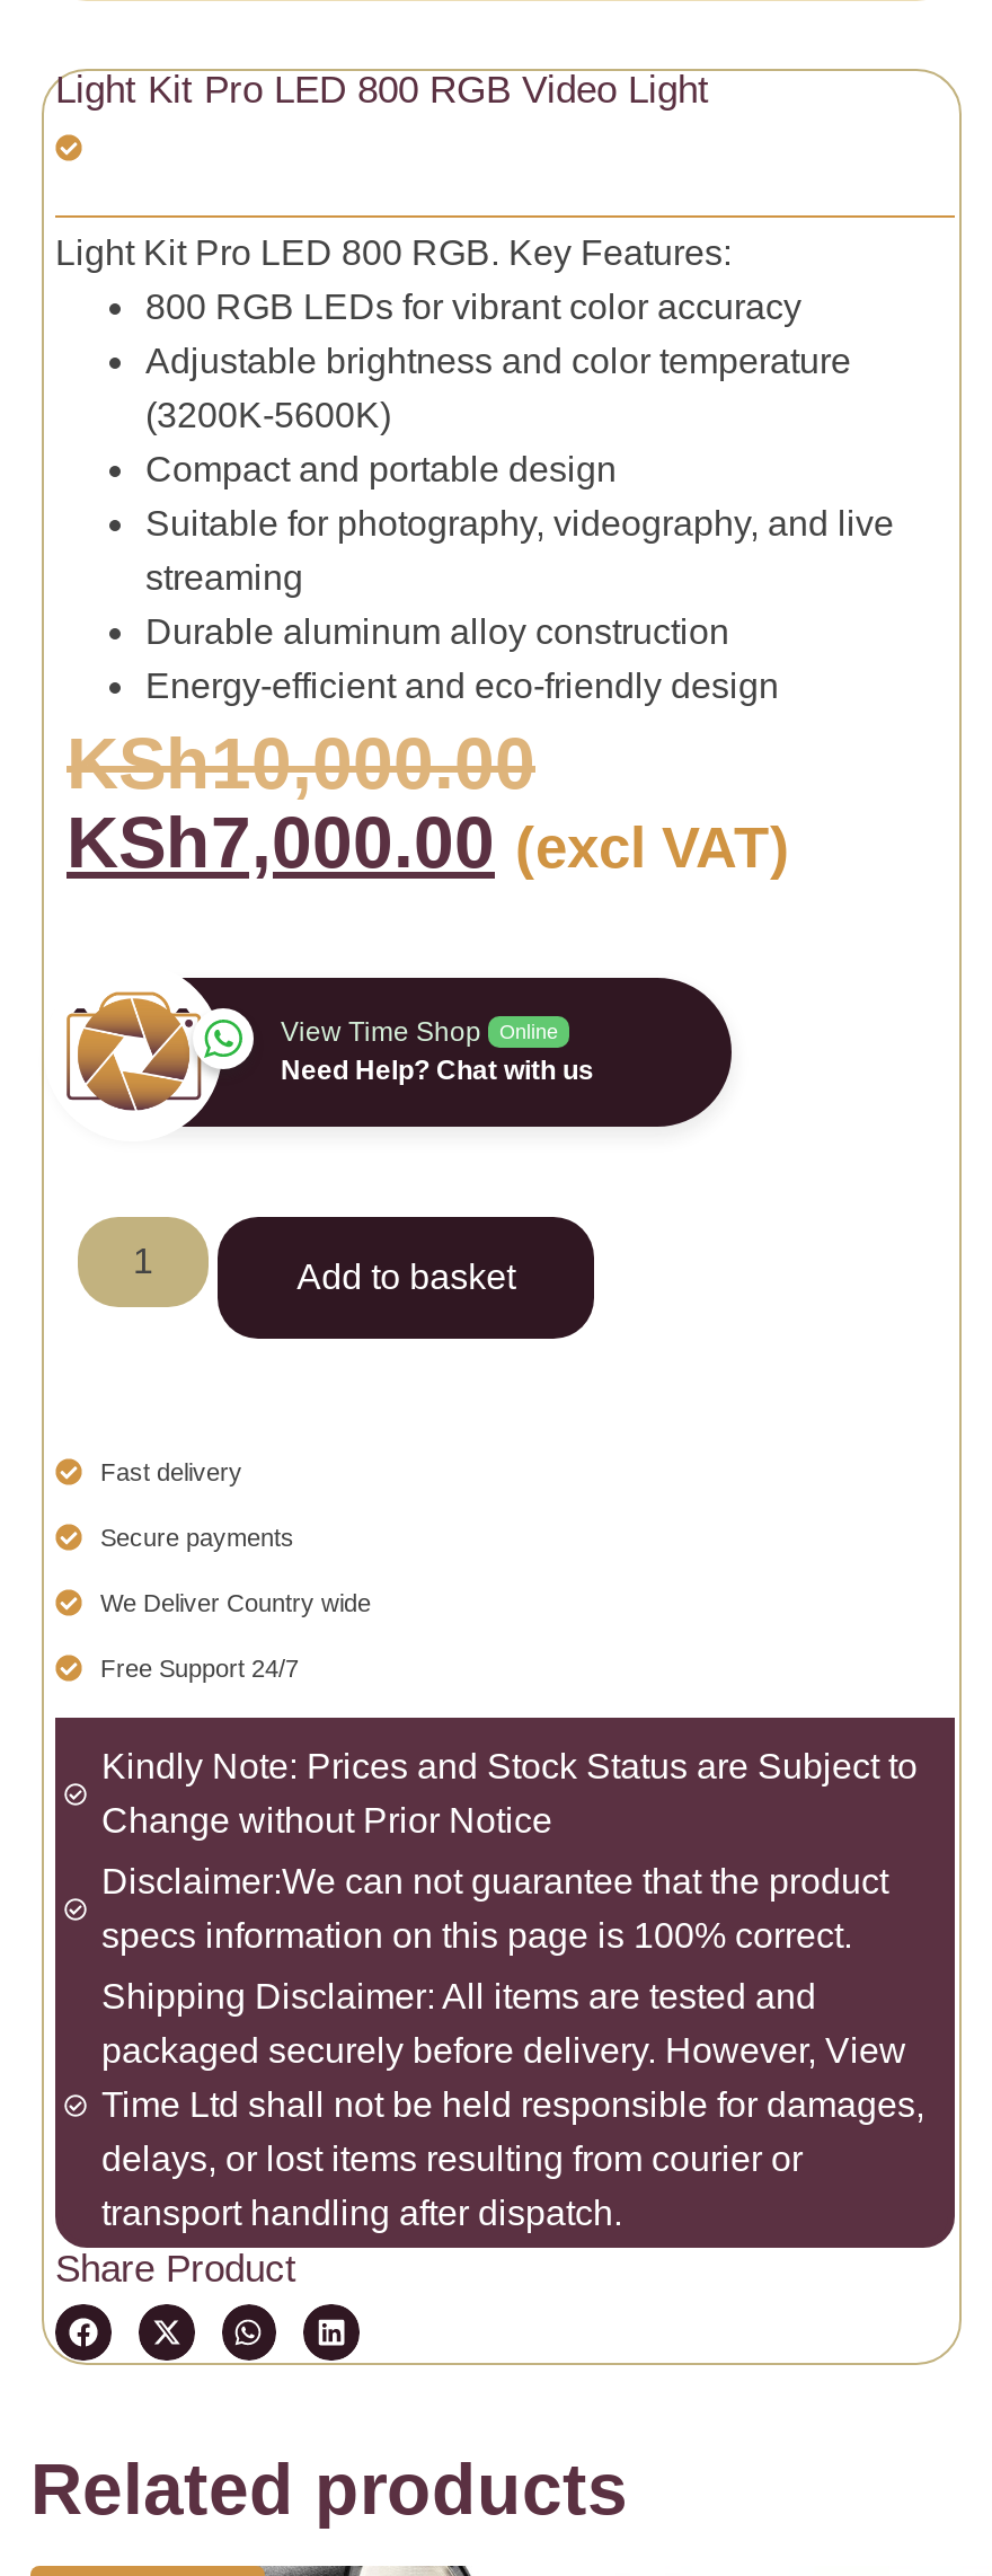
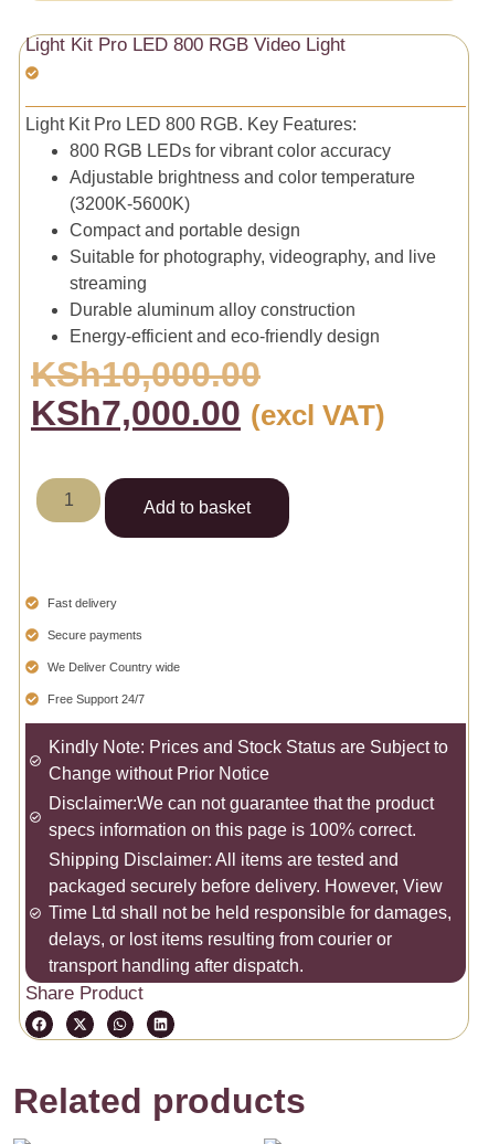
- [image]
- View Time Shop
- Online
- Need Help? Chat with us
